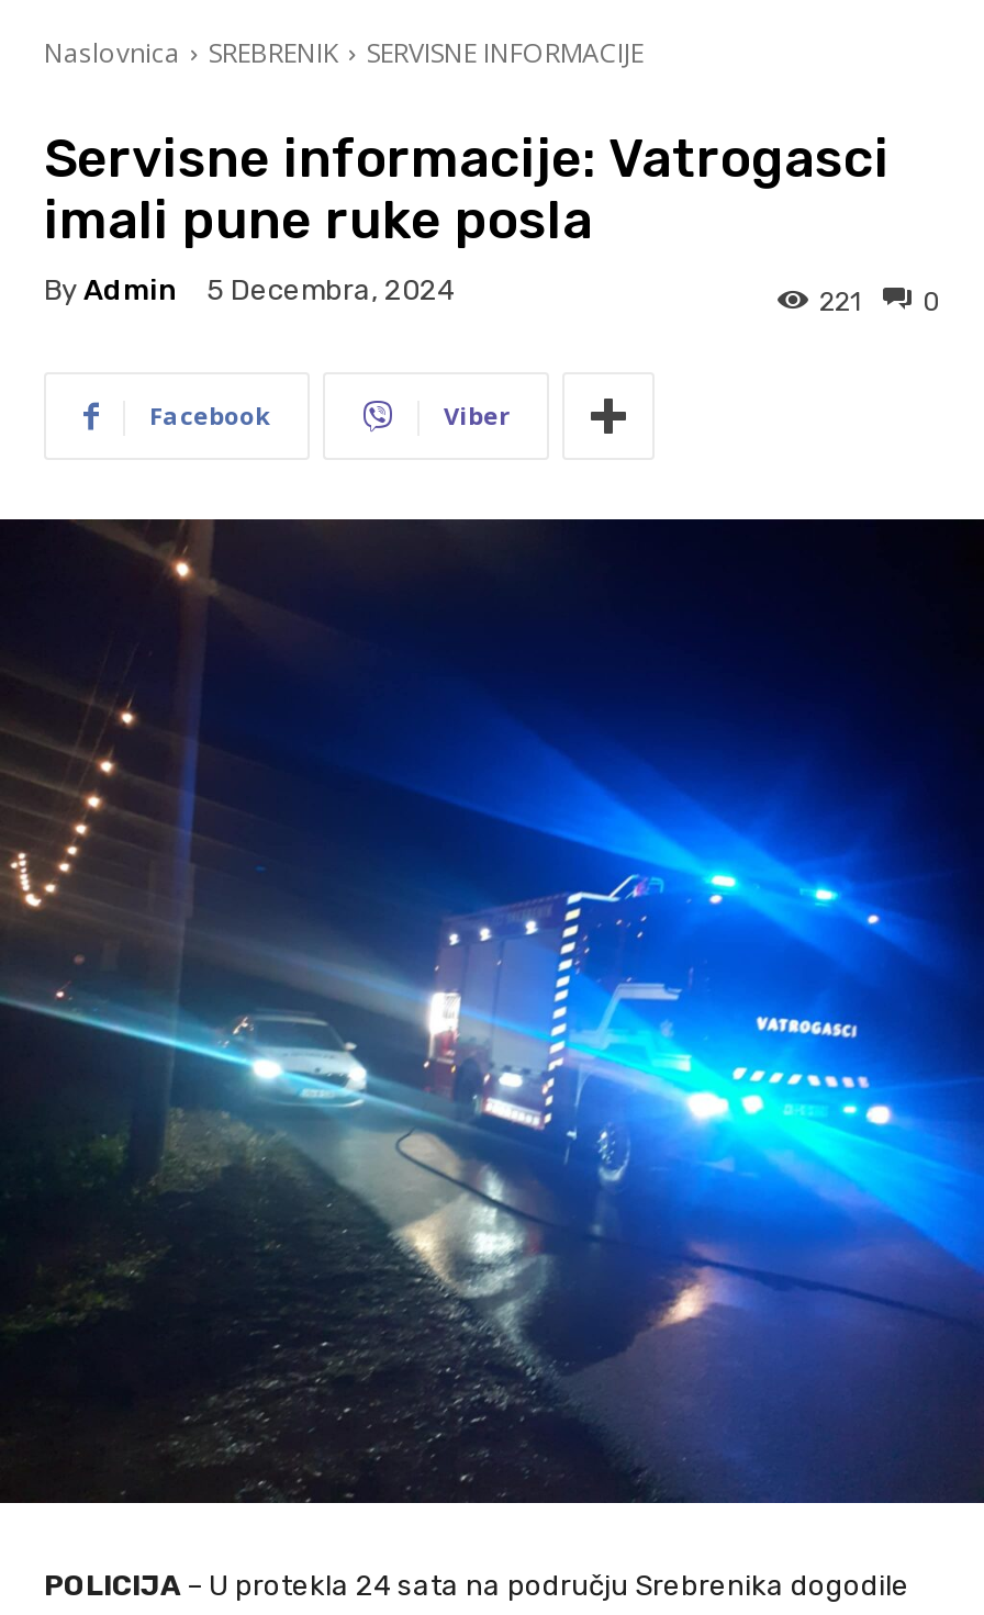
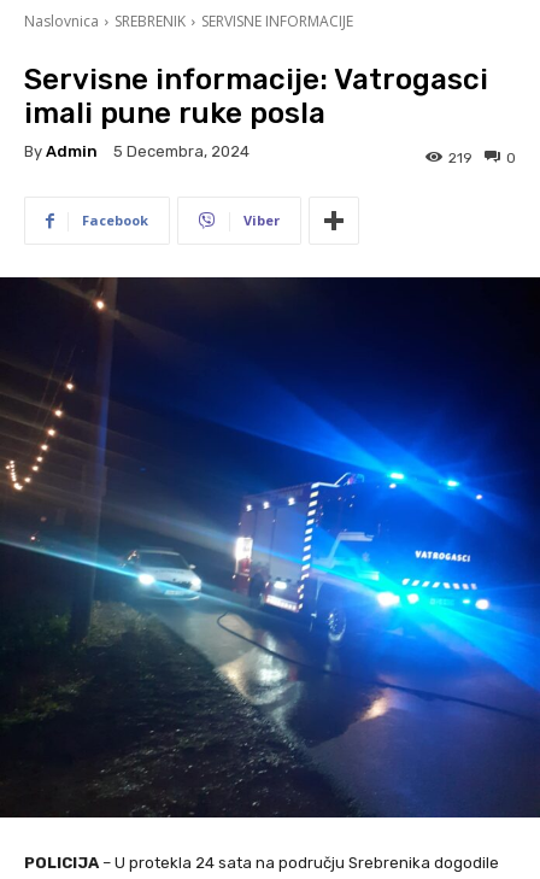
- 221 0
+ 219 0
